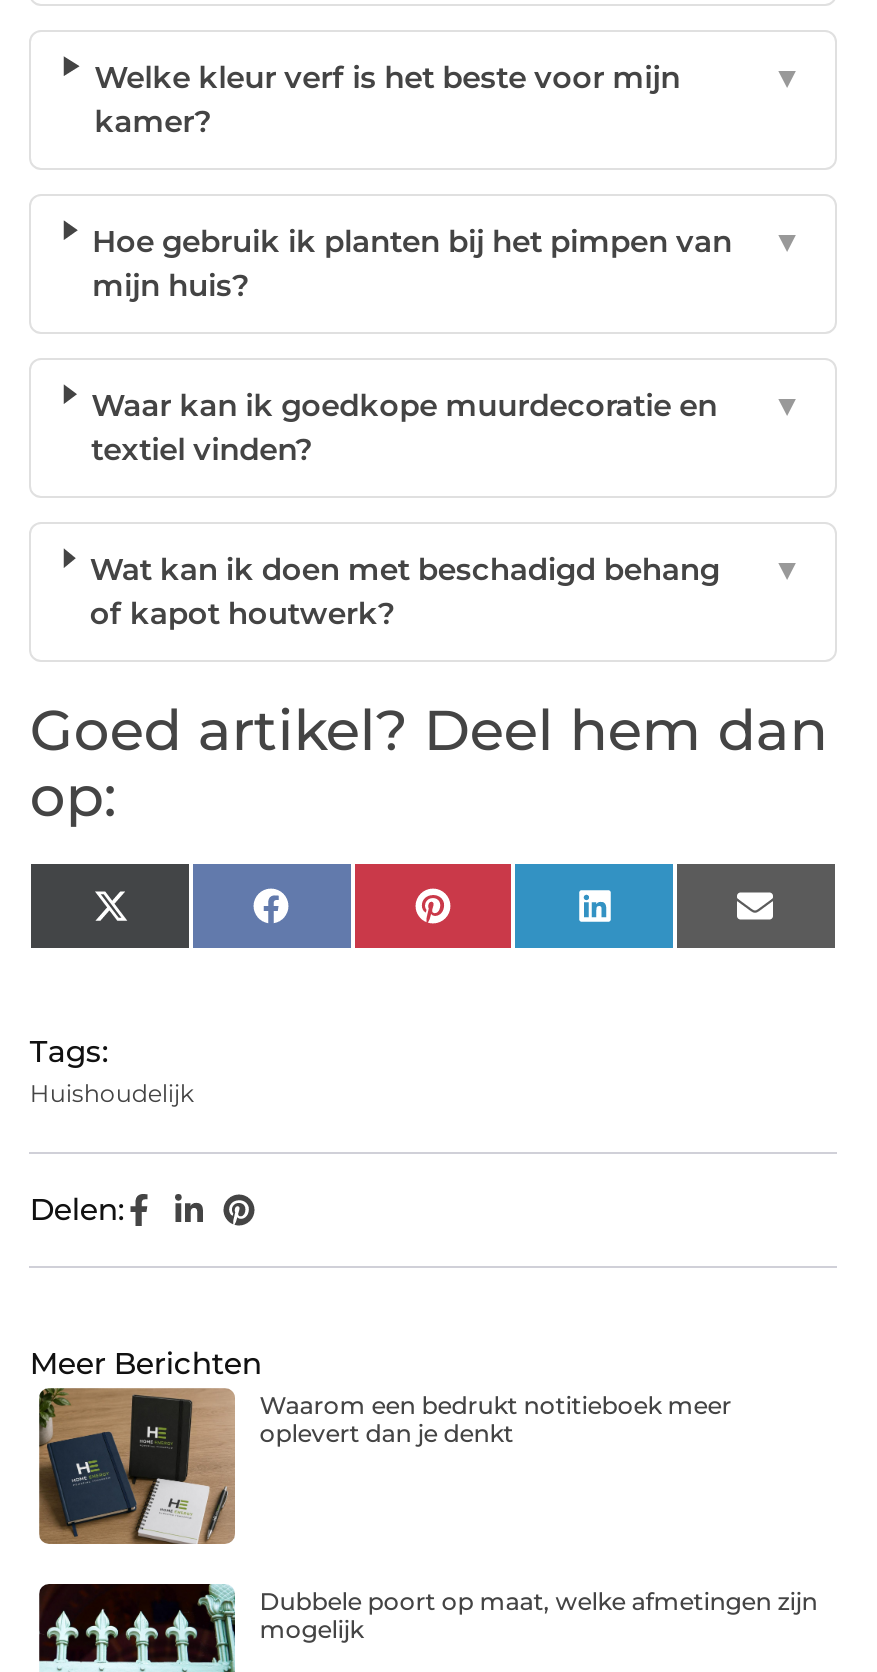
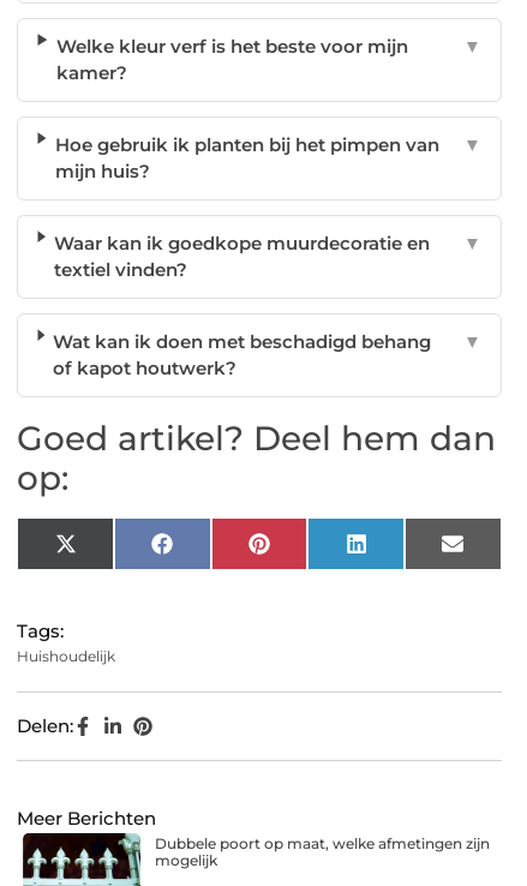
- [image]
- Waarom een bedrukt notitieboek meer
- oplevert dan je denkt
